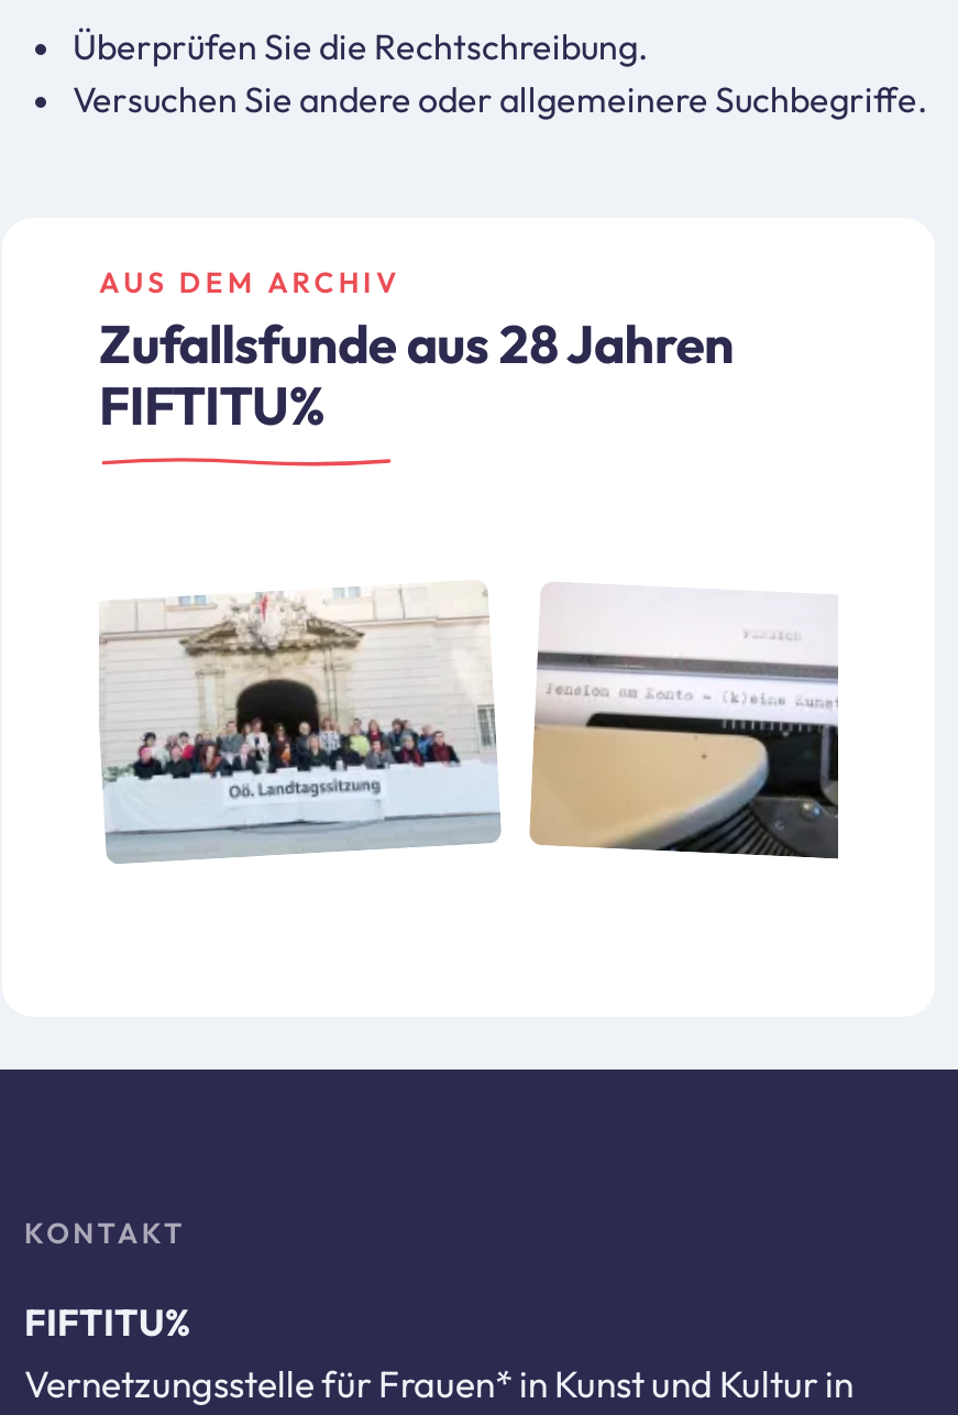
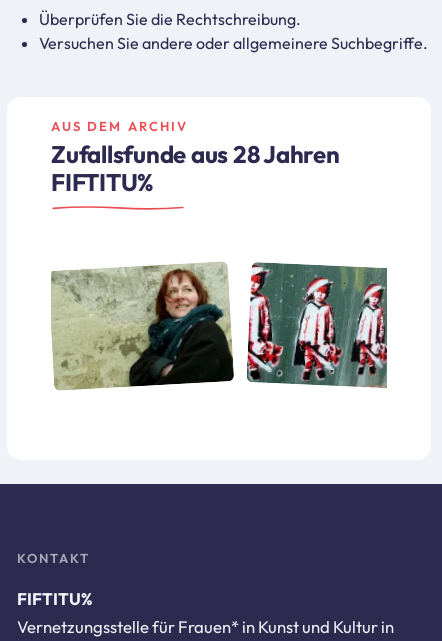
- [image]
+ [image]

- [image]
+ [image]
